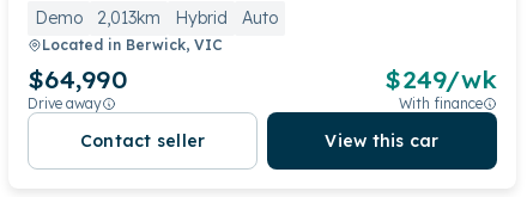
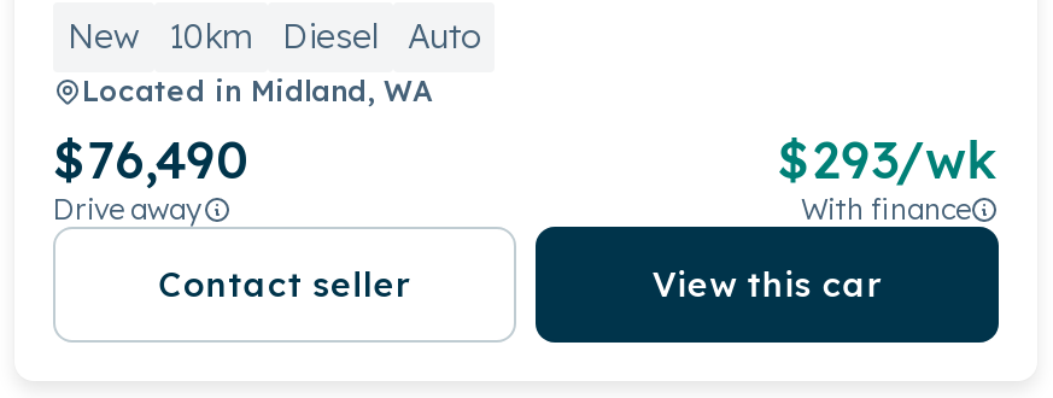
- Demo
- 2,013km
- Hybrid
+ New
+ 10km
+ Diesel

- Located in Berwick, VIC
+ Located in Midland, WA

- $64,990
+ $76,490

- $249/wk
+ $293/wk
